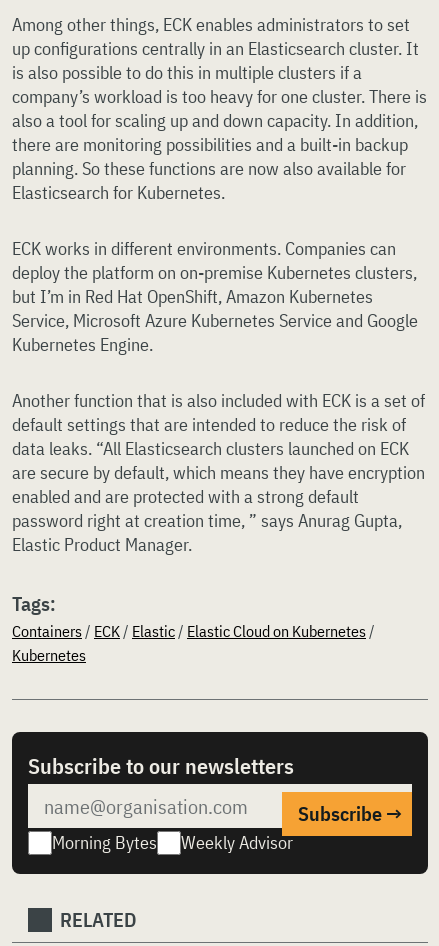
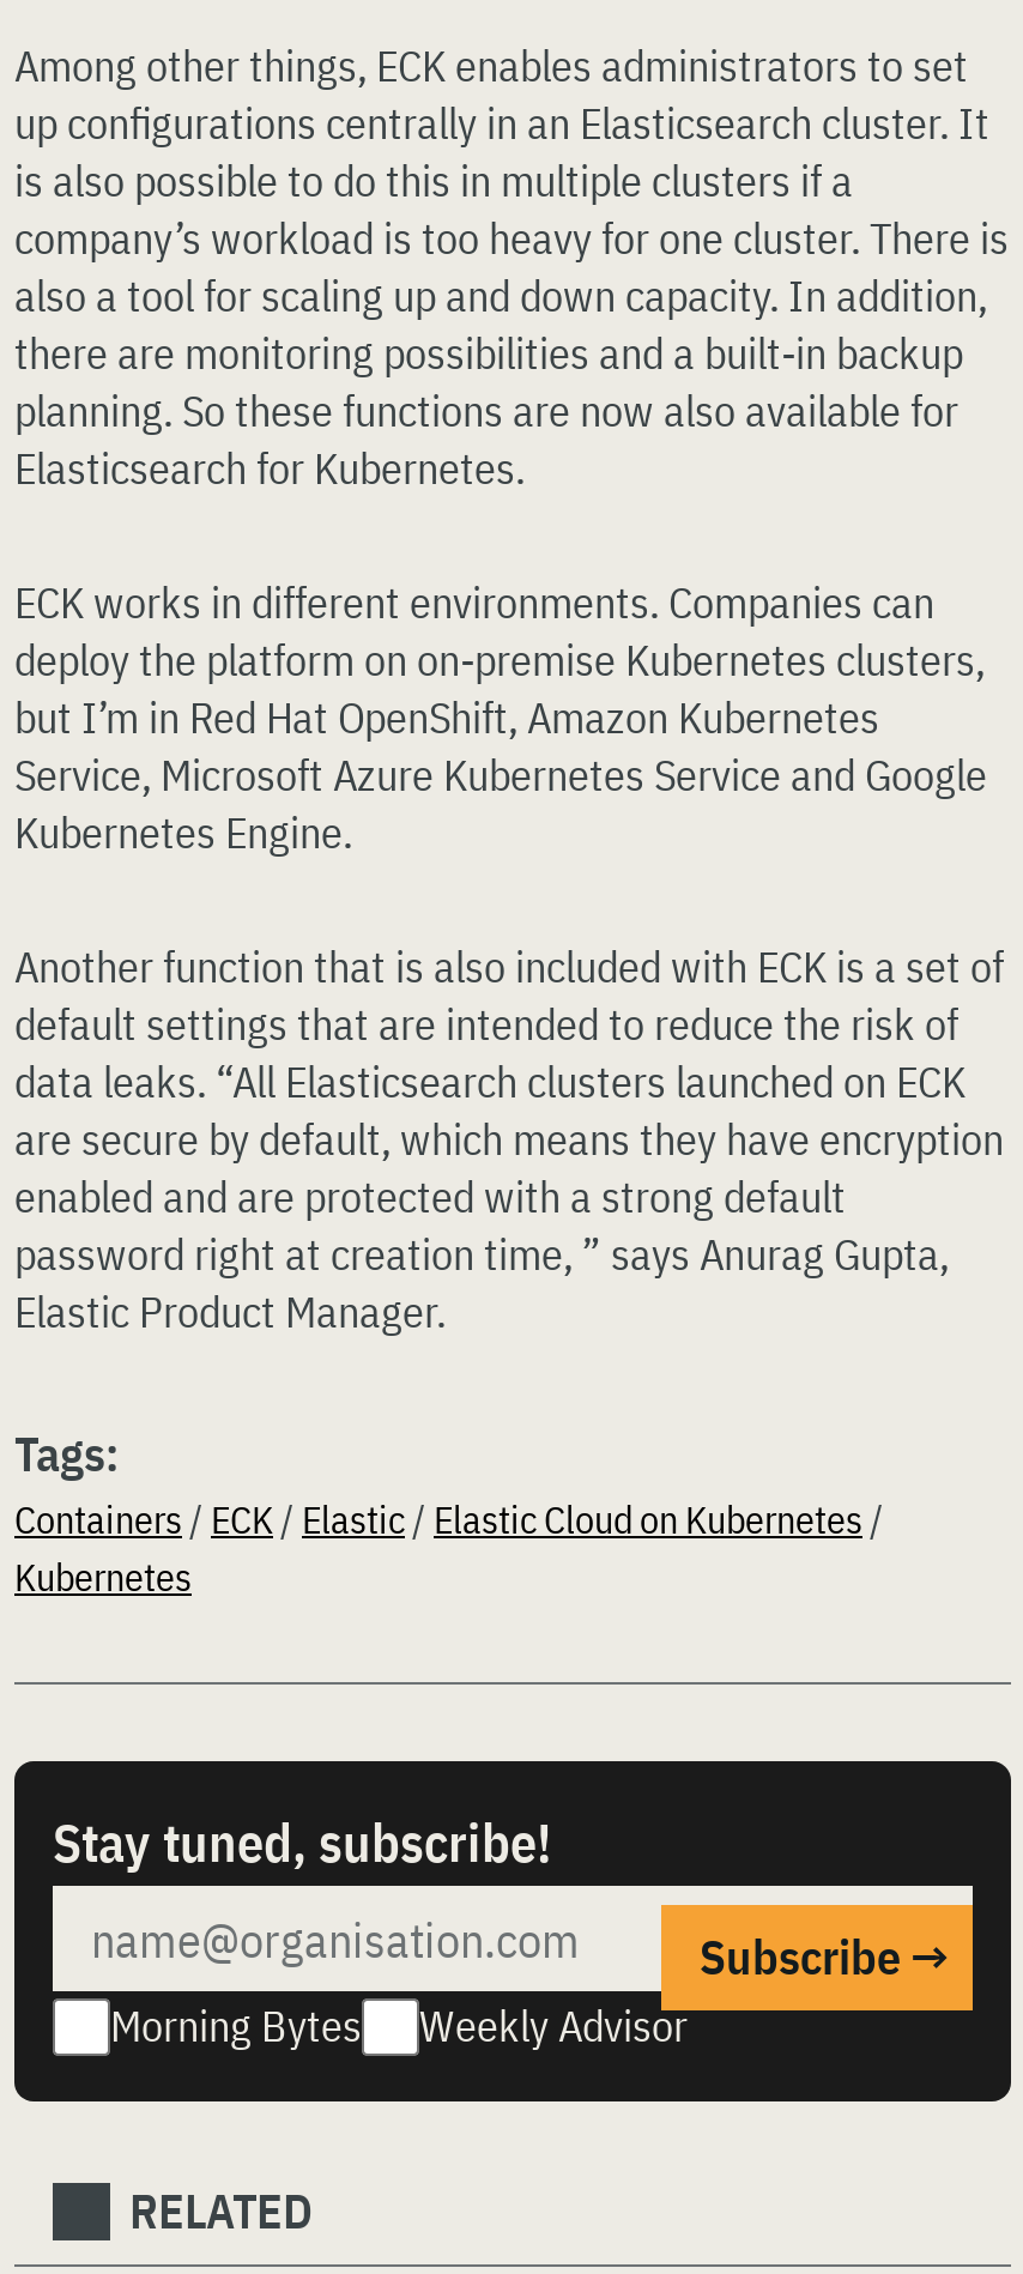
- Subscribe to our newsletters
+ Stay tuned, subscribe!
